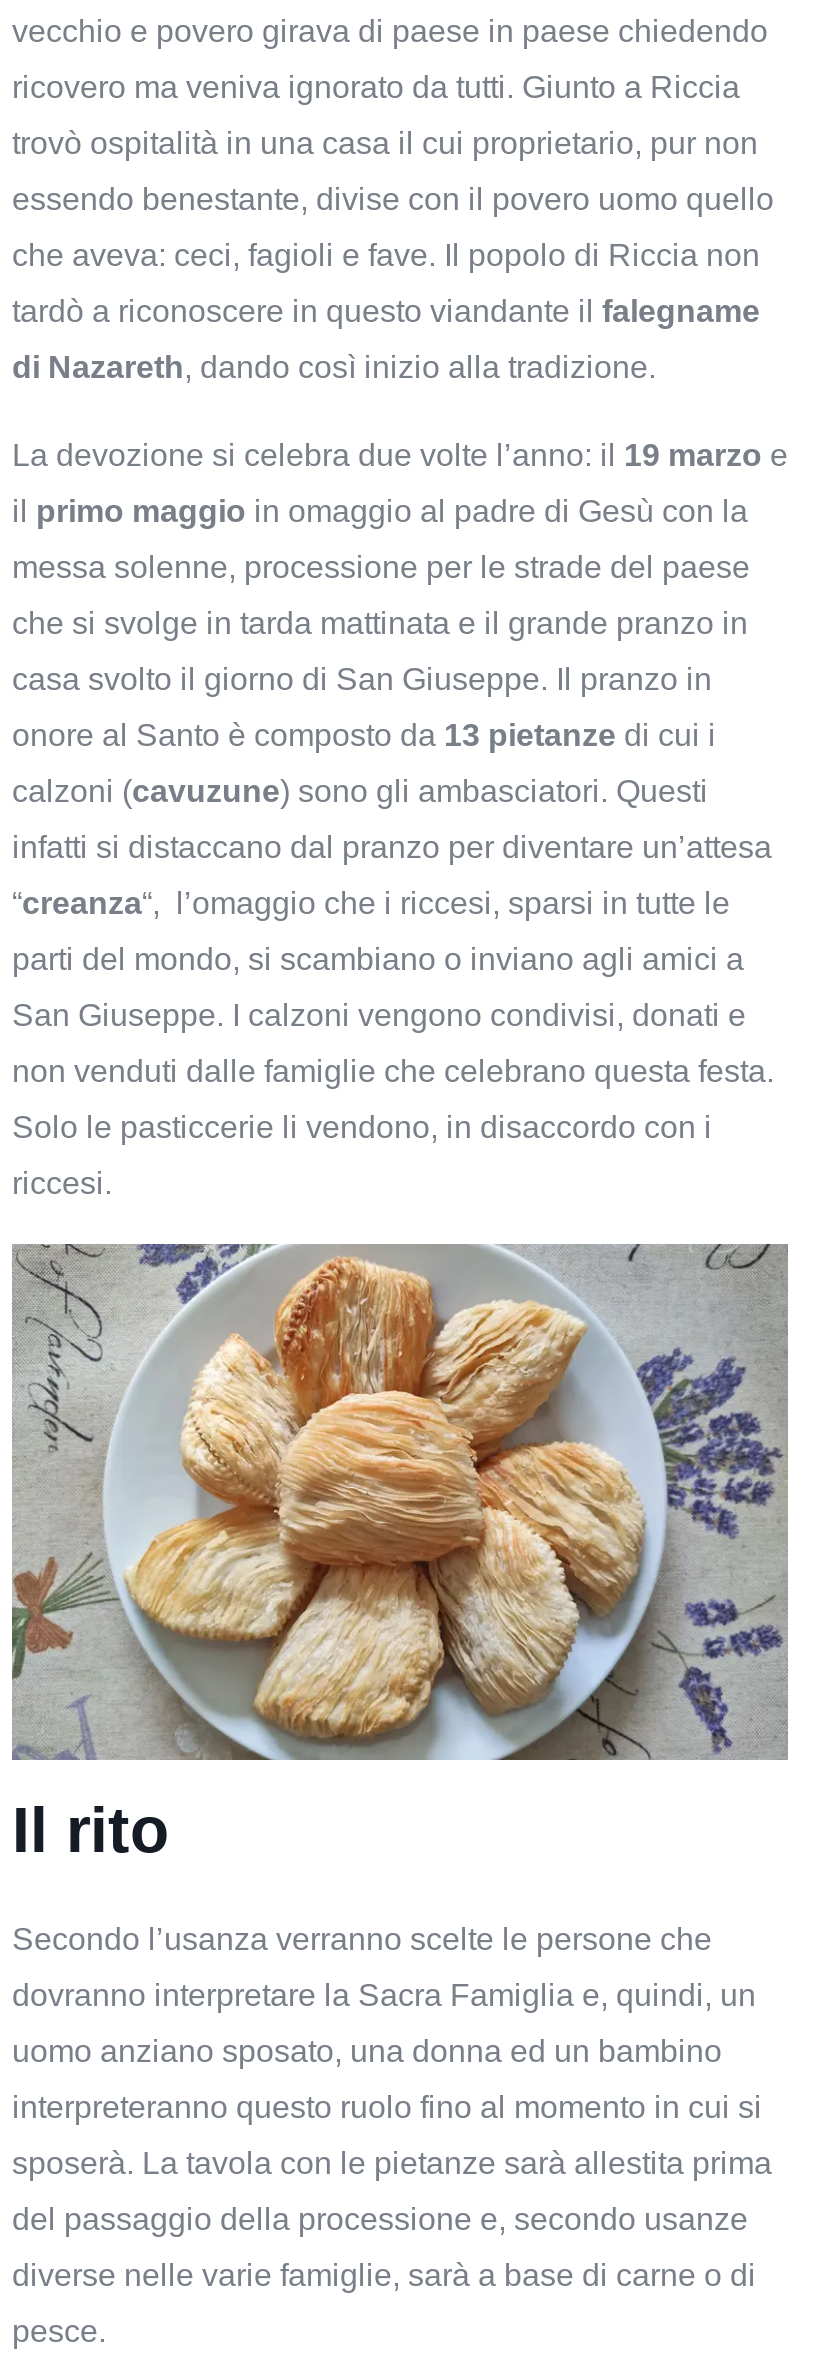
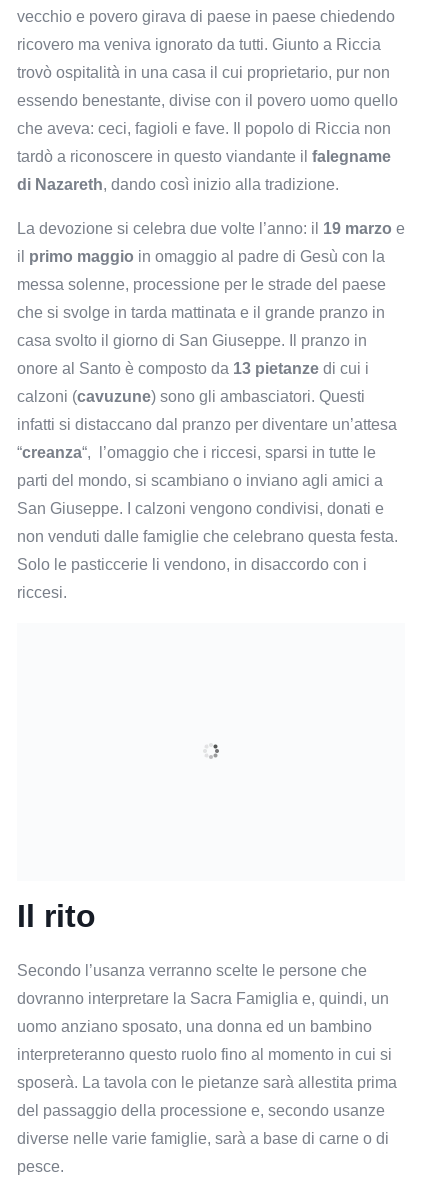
- [image]
